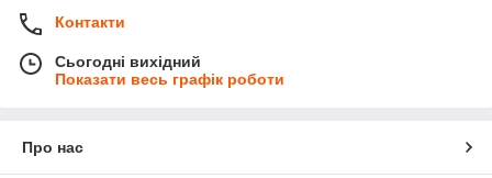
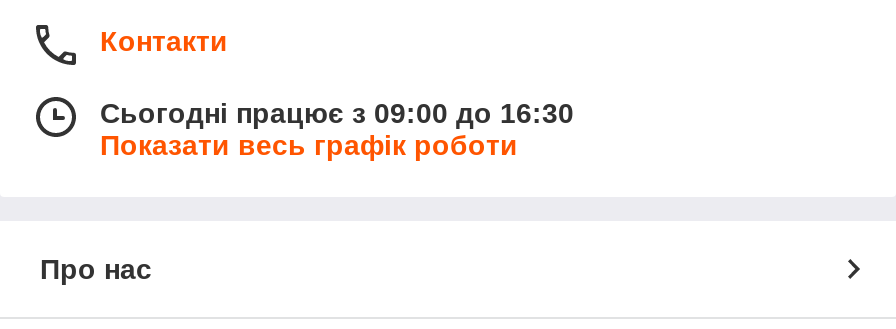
- Сьогодні вихідний
+ Сьогодні працює з 09:00 до 16:30
